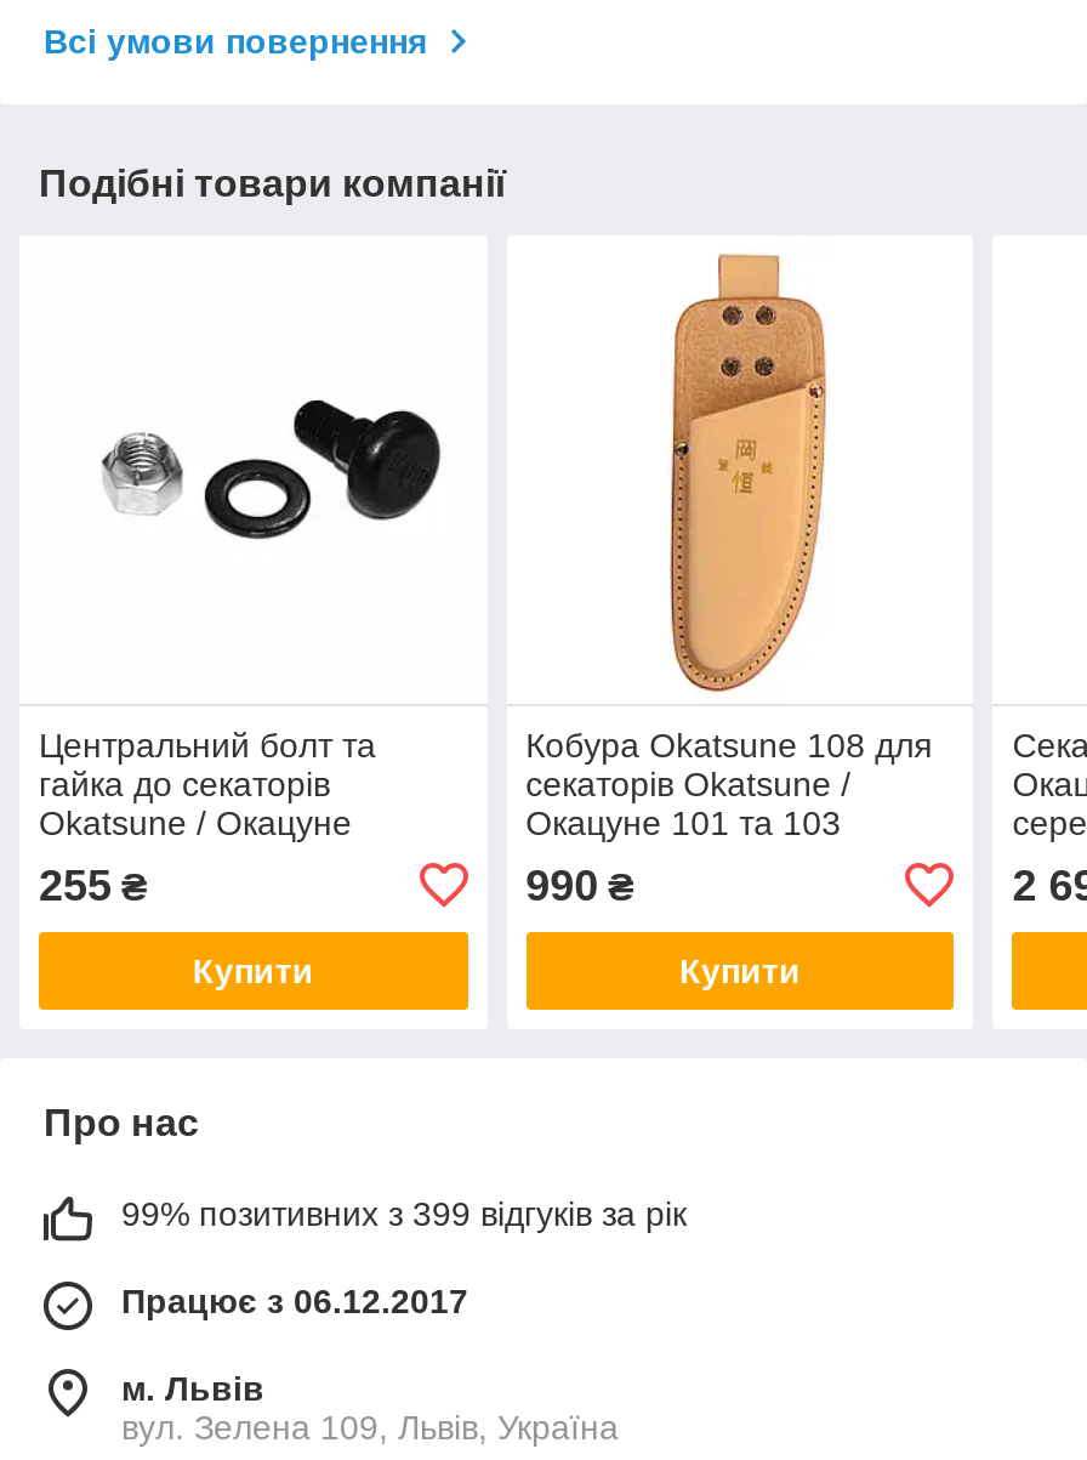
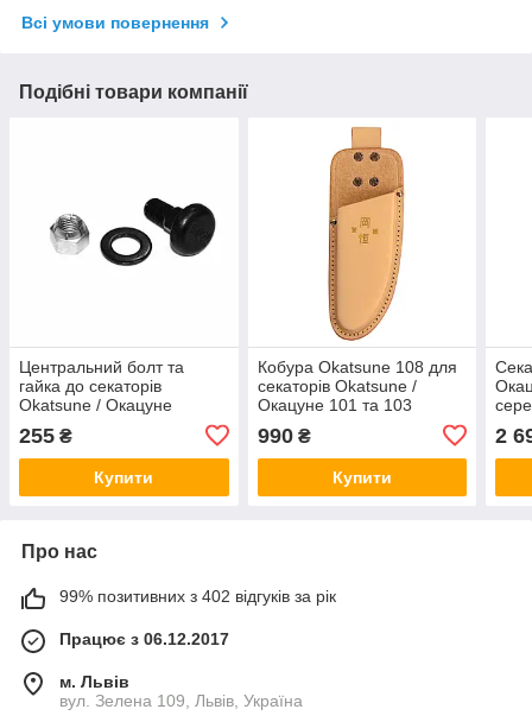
- 99% позитивних з 399 відгуків за рік
+ 99% позитивних з 402 відгуків за рік
